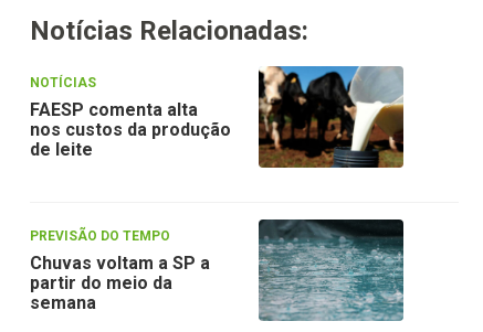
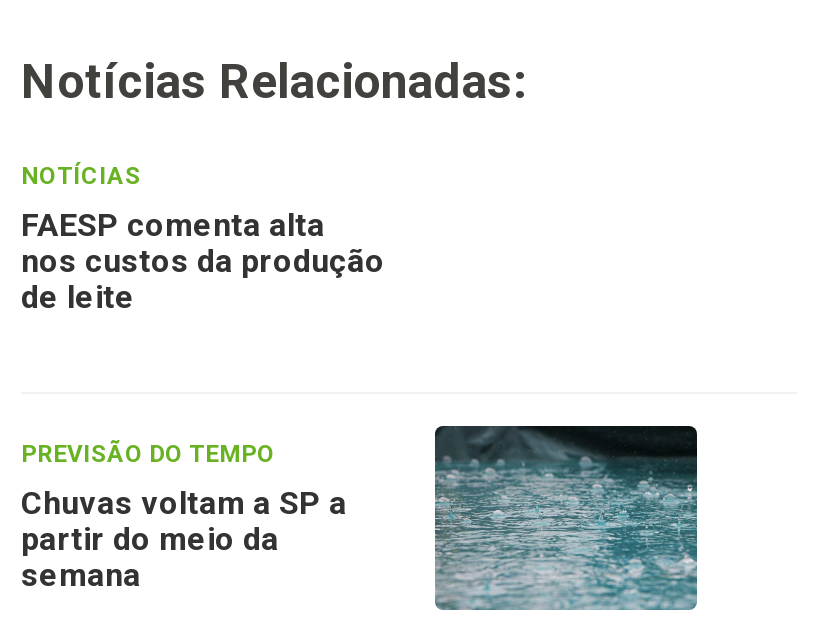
- [image]
